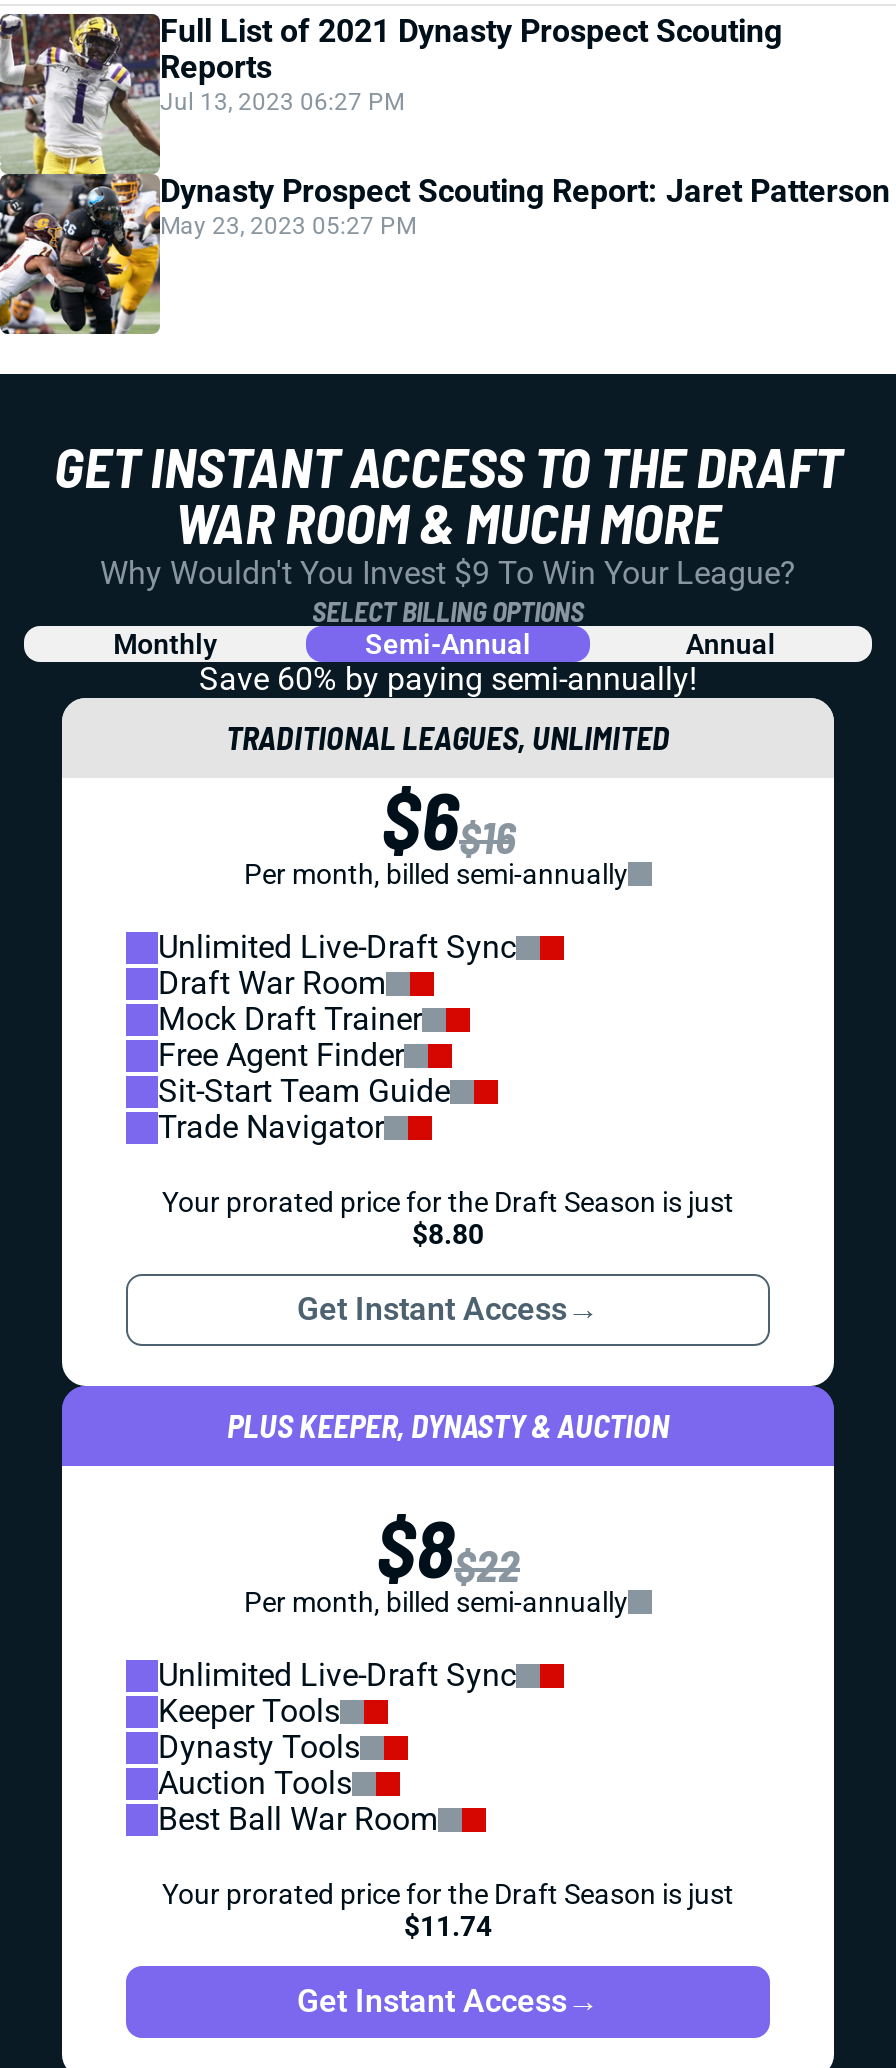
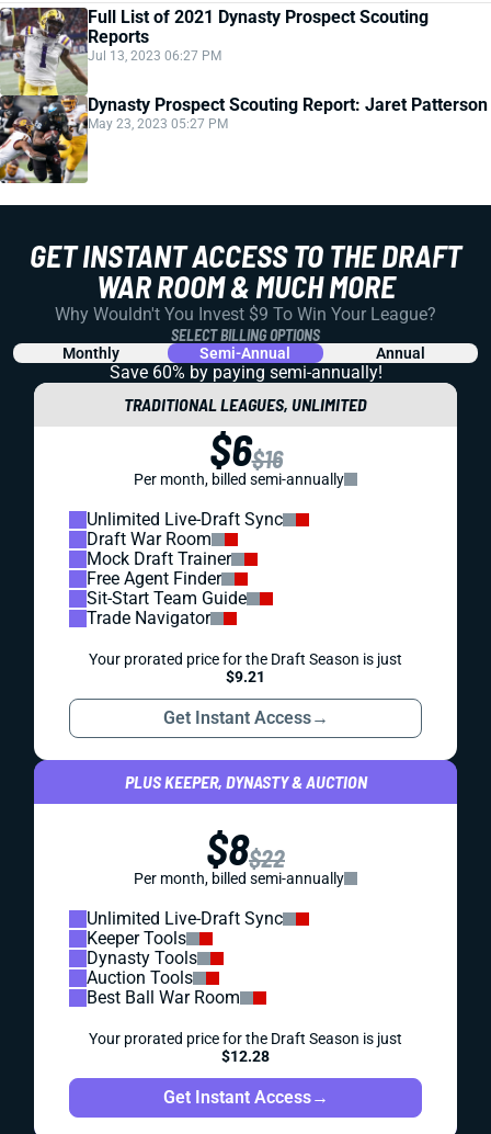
- $8.80
+ $9.21

- $11.74
+ $12.28
